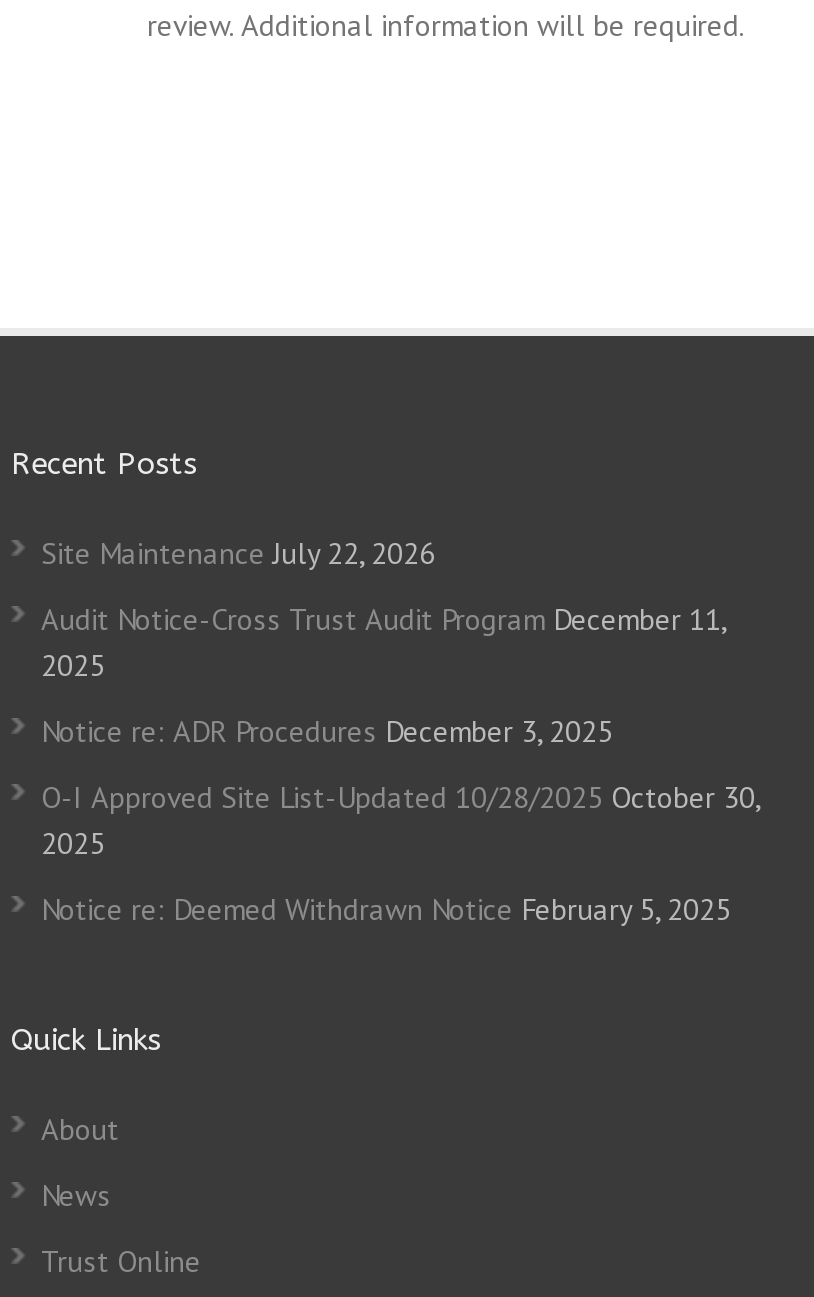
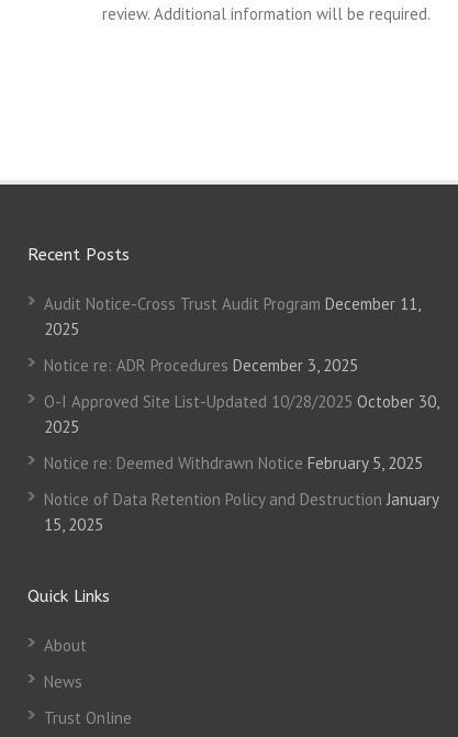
- Site Maintenance July 22, 2026

moved up: Audit Notice-Cross Trust Audit Program December 11, | 2025 | Notice re: ADR Procedures December 3, 2025 | O-I Approved Site List-Updated 10/28/2025 October 30, | 2025 | Notice re: Deemed Withdrawn Notice February 5, 2025

+ Notice of Data Retention Policy and Destruction January
+ 15, 2025
